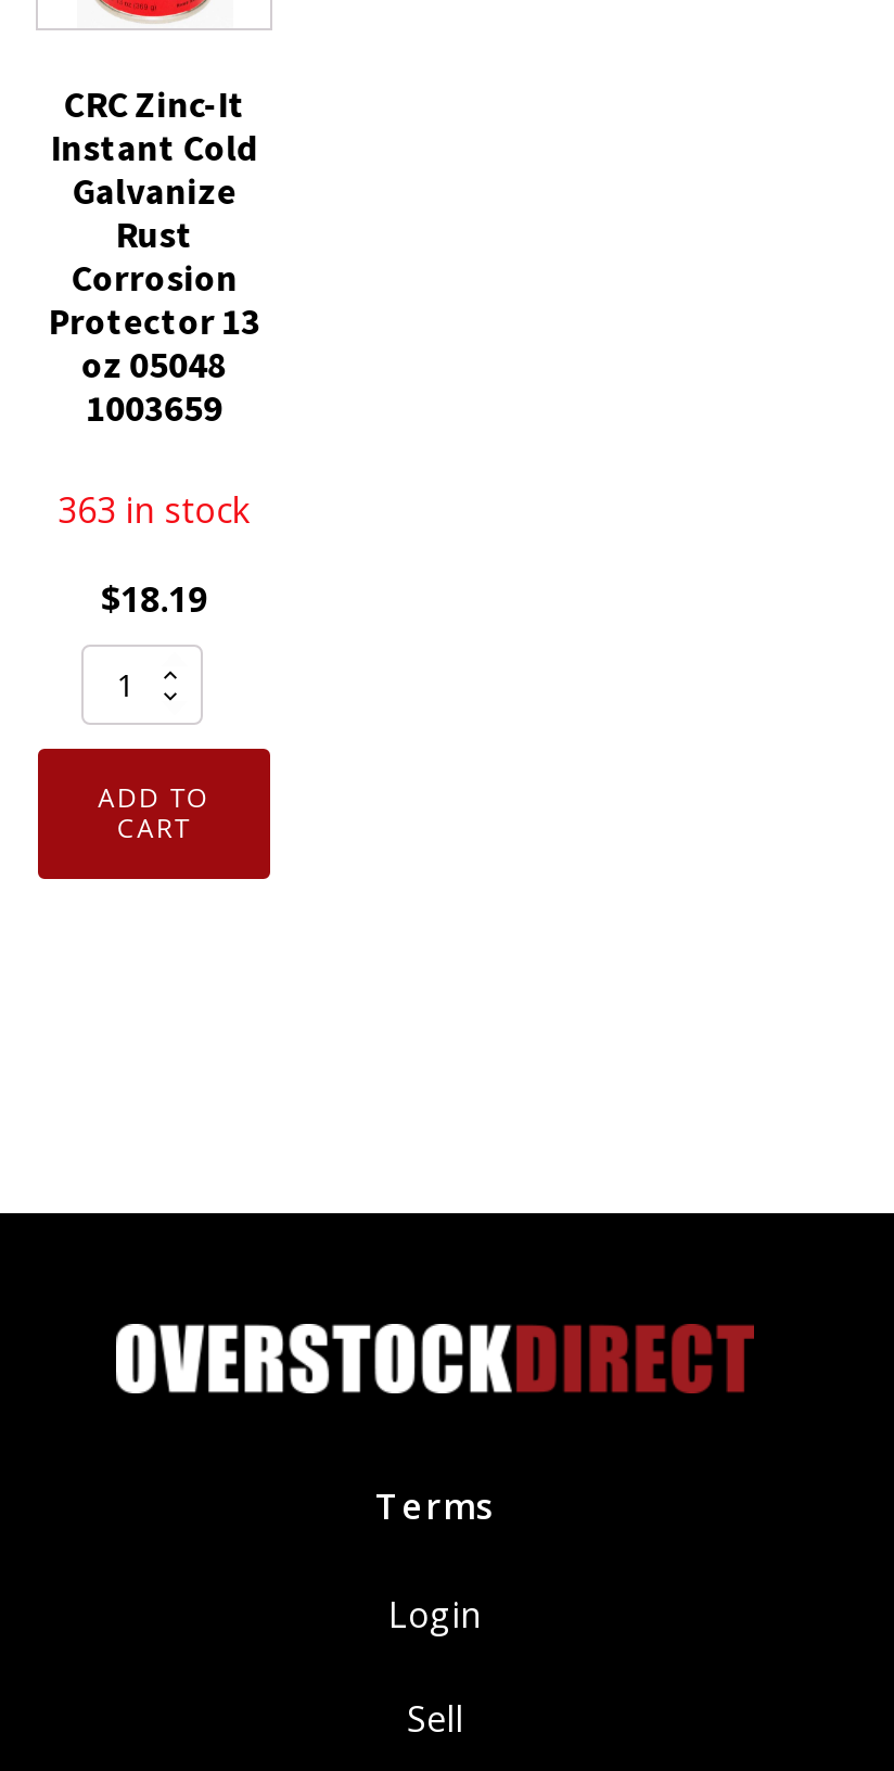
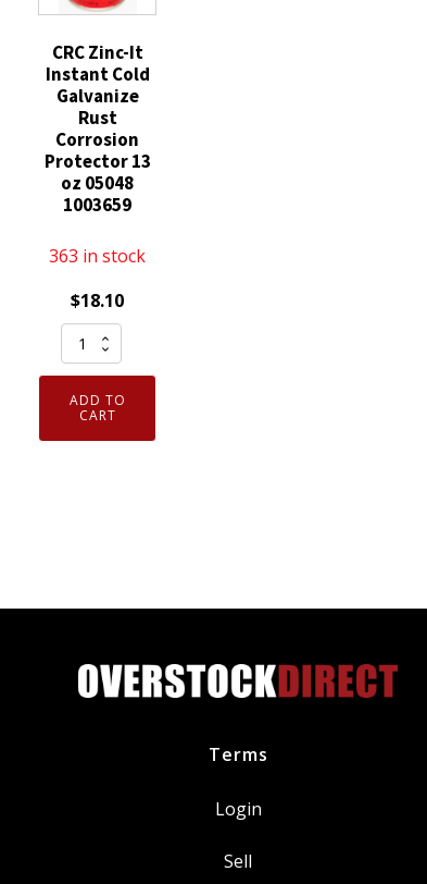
- $18.19
+ $18.10
